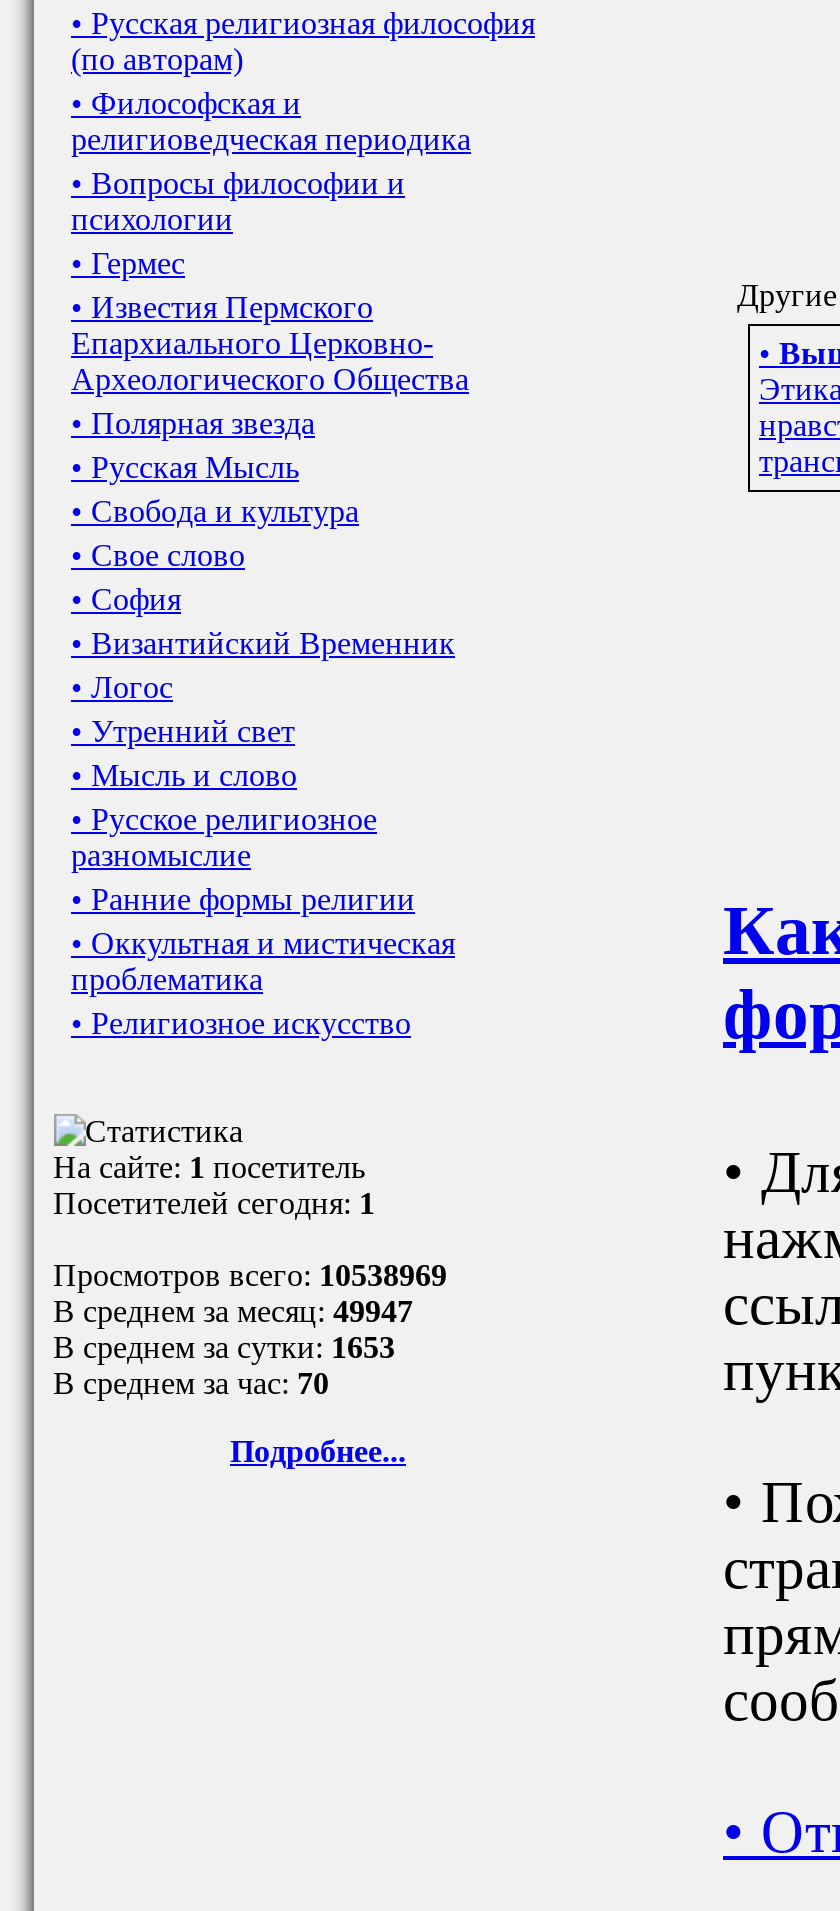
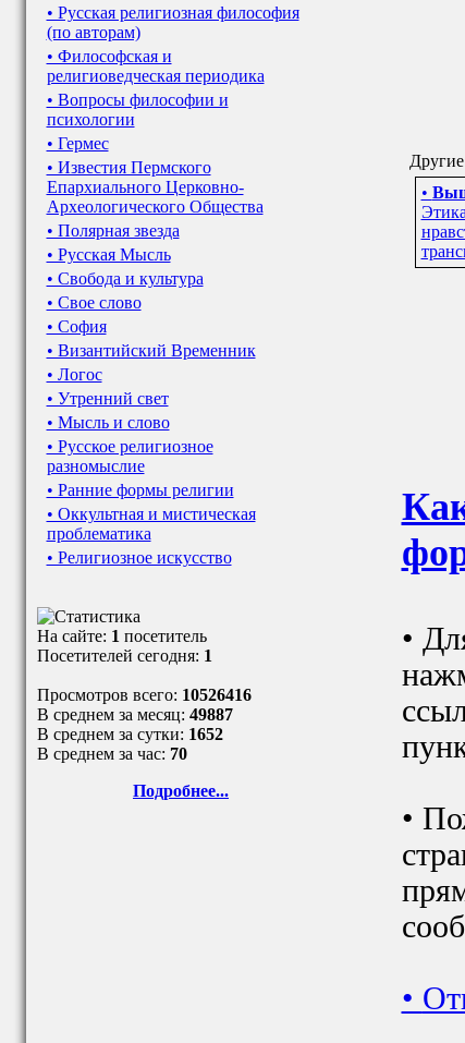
- Просмотров всего: 10538969
+ Просмотров всего: 10526416

- В среднем за месяц: 49947
+ В среднем за месяц: 49887

- В среднем за сутки: 1653
+ В среднем за сутки: 1652
